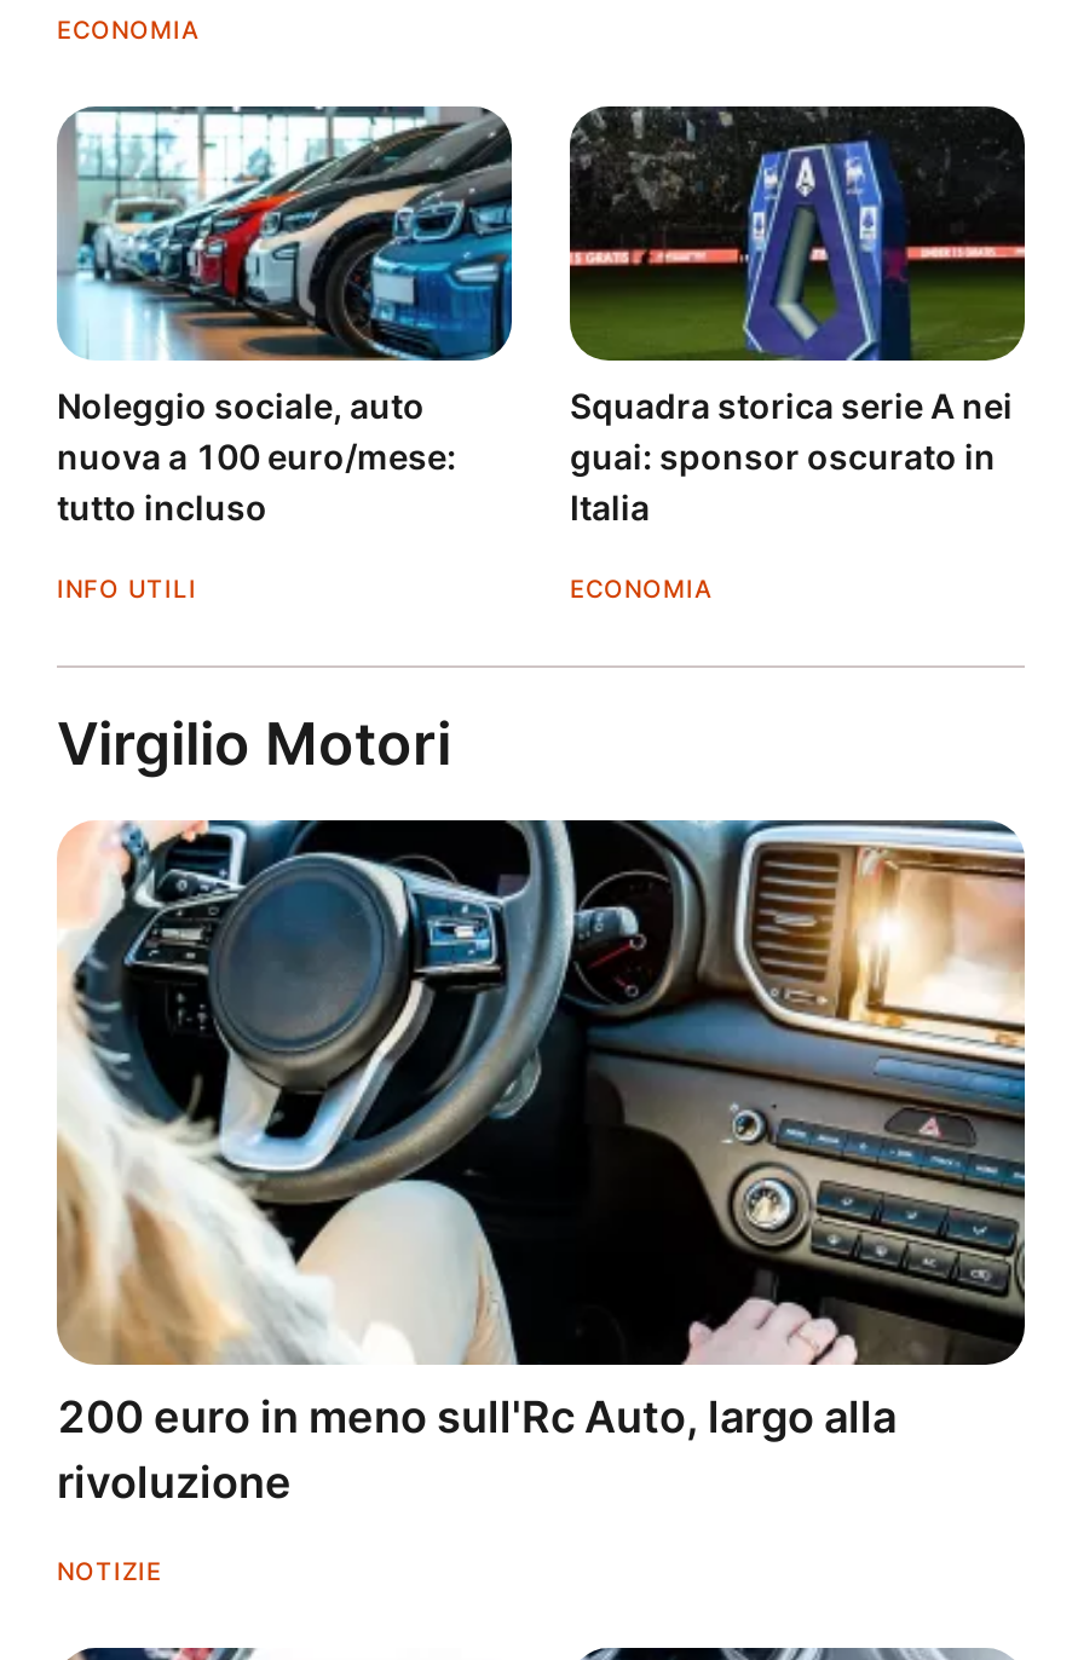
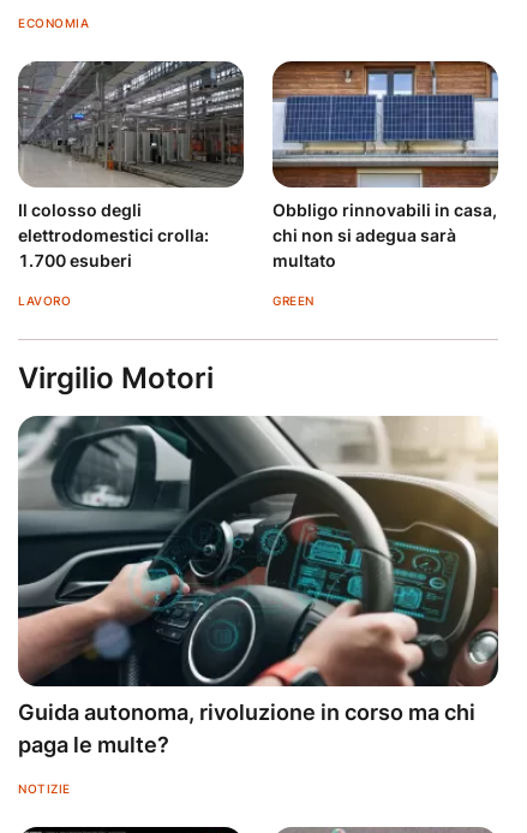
- [image]
- Noleggio sociale, auto
- nuova a 100 euro/mese:
- tutto incluso
+ [image]
+ Il colosso degli
+ elettrodomestici crolla:
+ 1.700 esuberi

- [image]
- Squadra storica serie A nei
- guai: sponsor oscurato in
- Italia
+ [image]
+ Obbligo rinnovabili in casa,
+ chi non si adegua sarà
+ multato

- INFO UTILI
+ LAVORO

- ECONOMIA
+ GREEN

- [image]
- 200 euro in meno sull'Rc Auto, largo alla
- rivoluzione
+ [image]
+ Guida autonoma, rivoluzione in corso ma chi
+ paga le multe?
